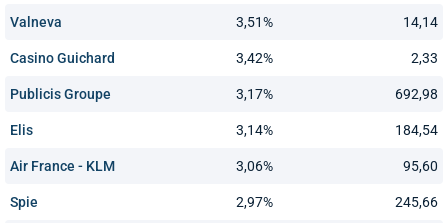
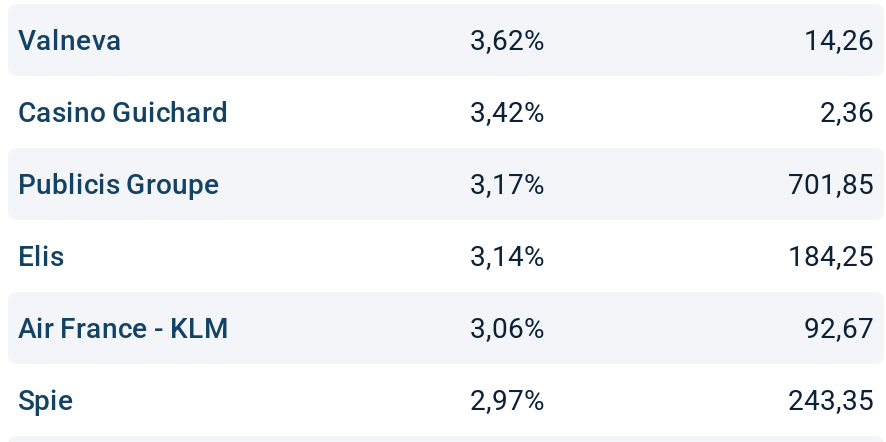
- 3,51%
+ 3,62%

- 14,14
+ 14,26

- 2,33
+ 2,36

- 692,98
+ 701,85

- 184,54
+ 184,25

- 95,60
+ 92,67

- 245,66
+ 243,35
